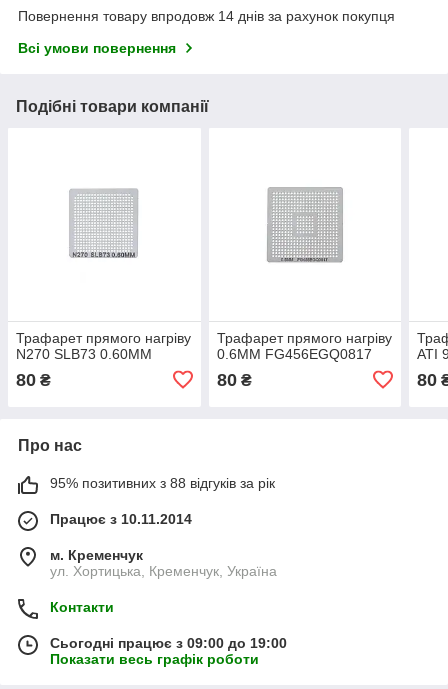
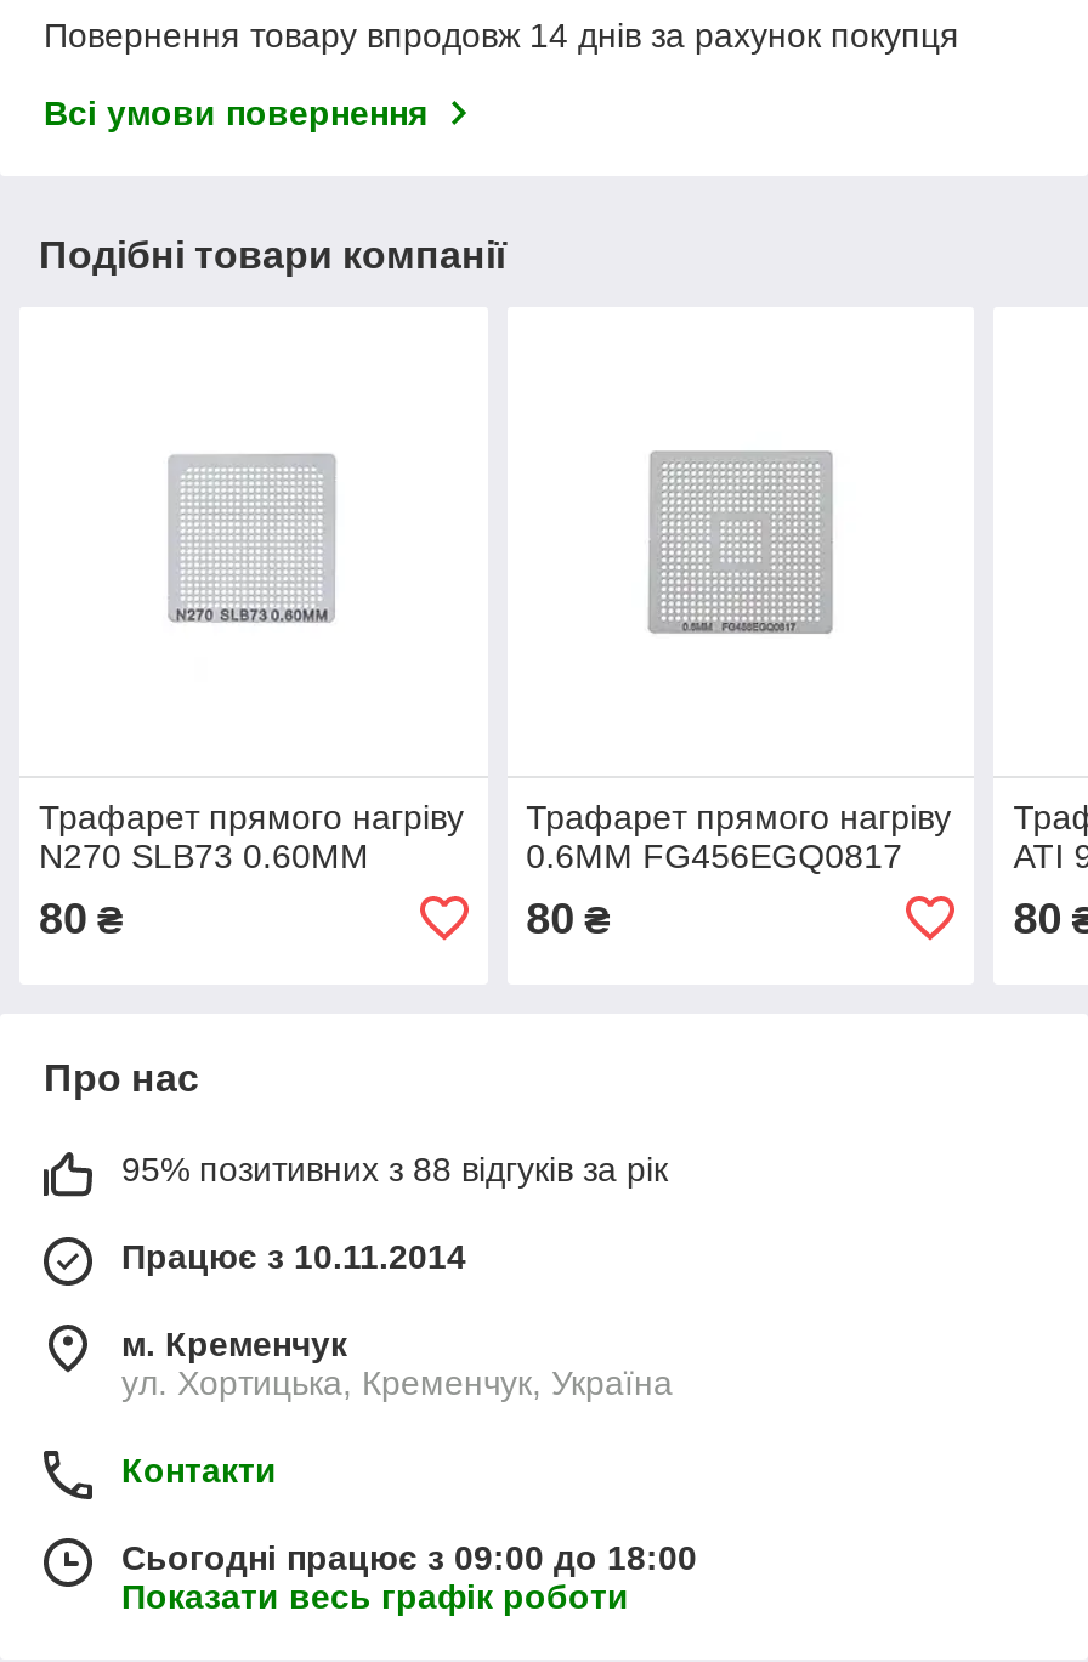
- Сьогодні працює з 09:00 до 19:00
+ Сьогодні працює з 09:00 до 18:00
